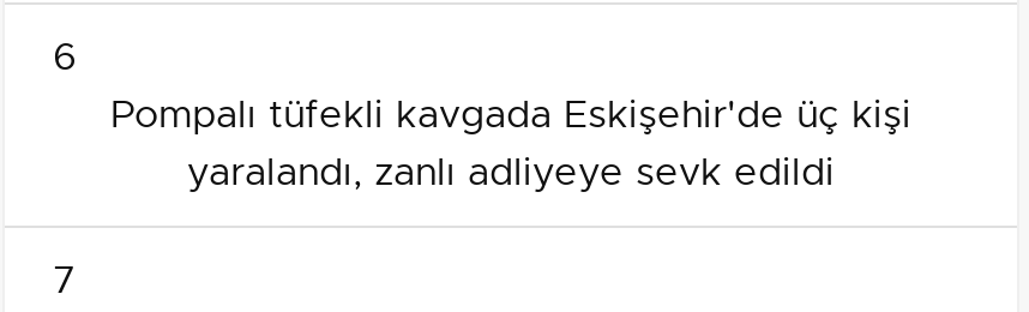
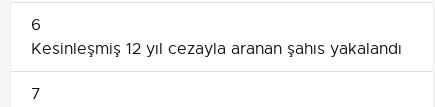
- Pompalı tüfekli kavgada Eskişehir'de üç kişi
- yaralandı, zanlı adliyeye sevk edildi
+ Kesinleşmiş 12 yıl cezayla aranan şahıs yakalandı
